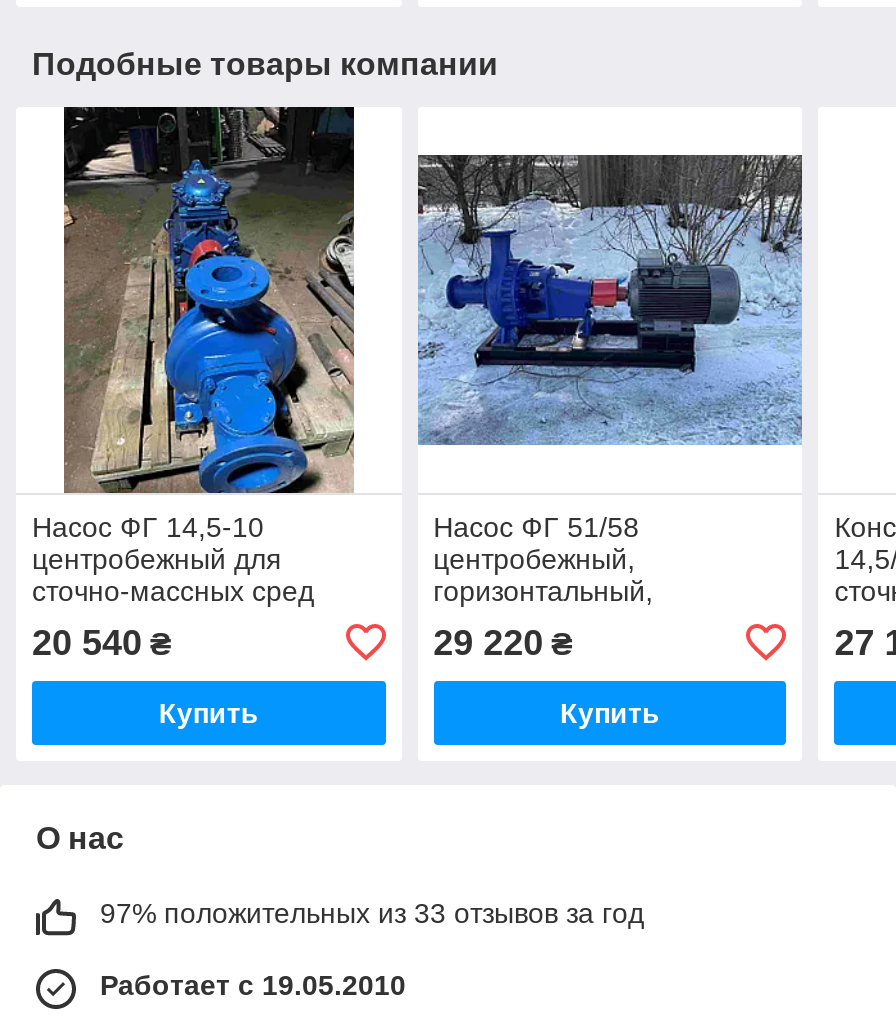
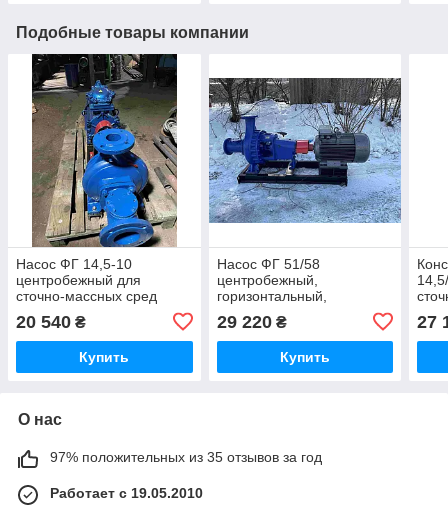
- 97% положительных из 33 отзывов за год
+ 97% положительных из 35 отзывов за год
